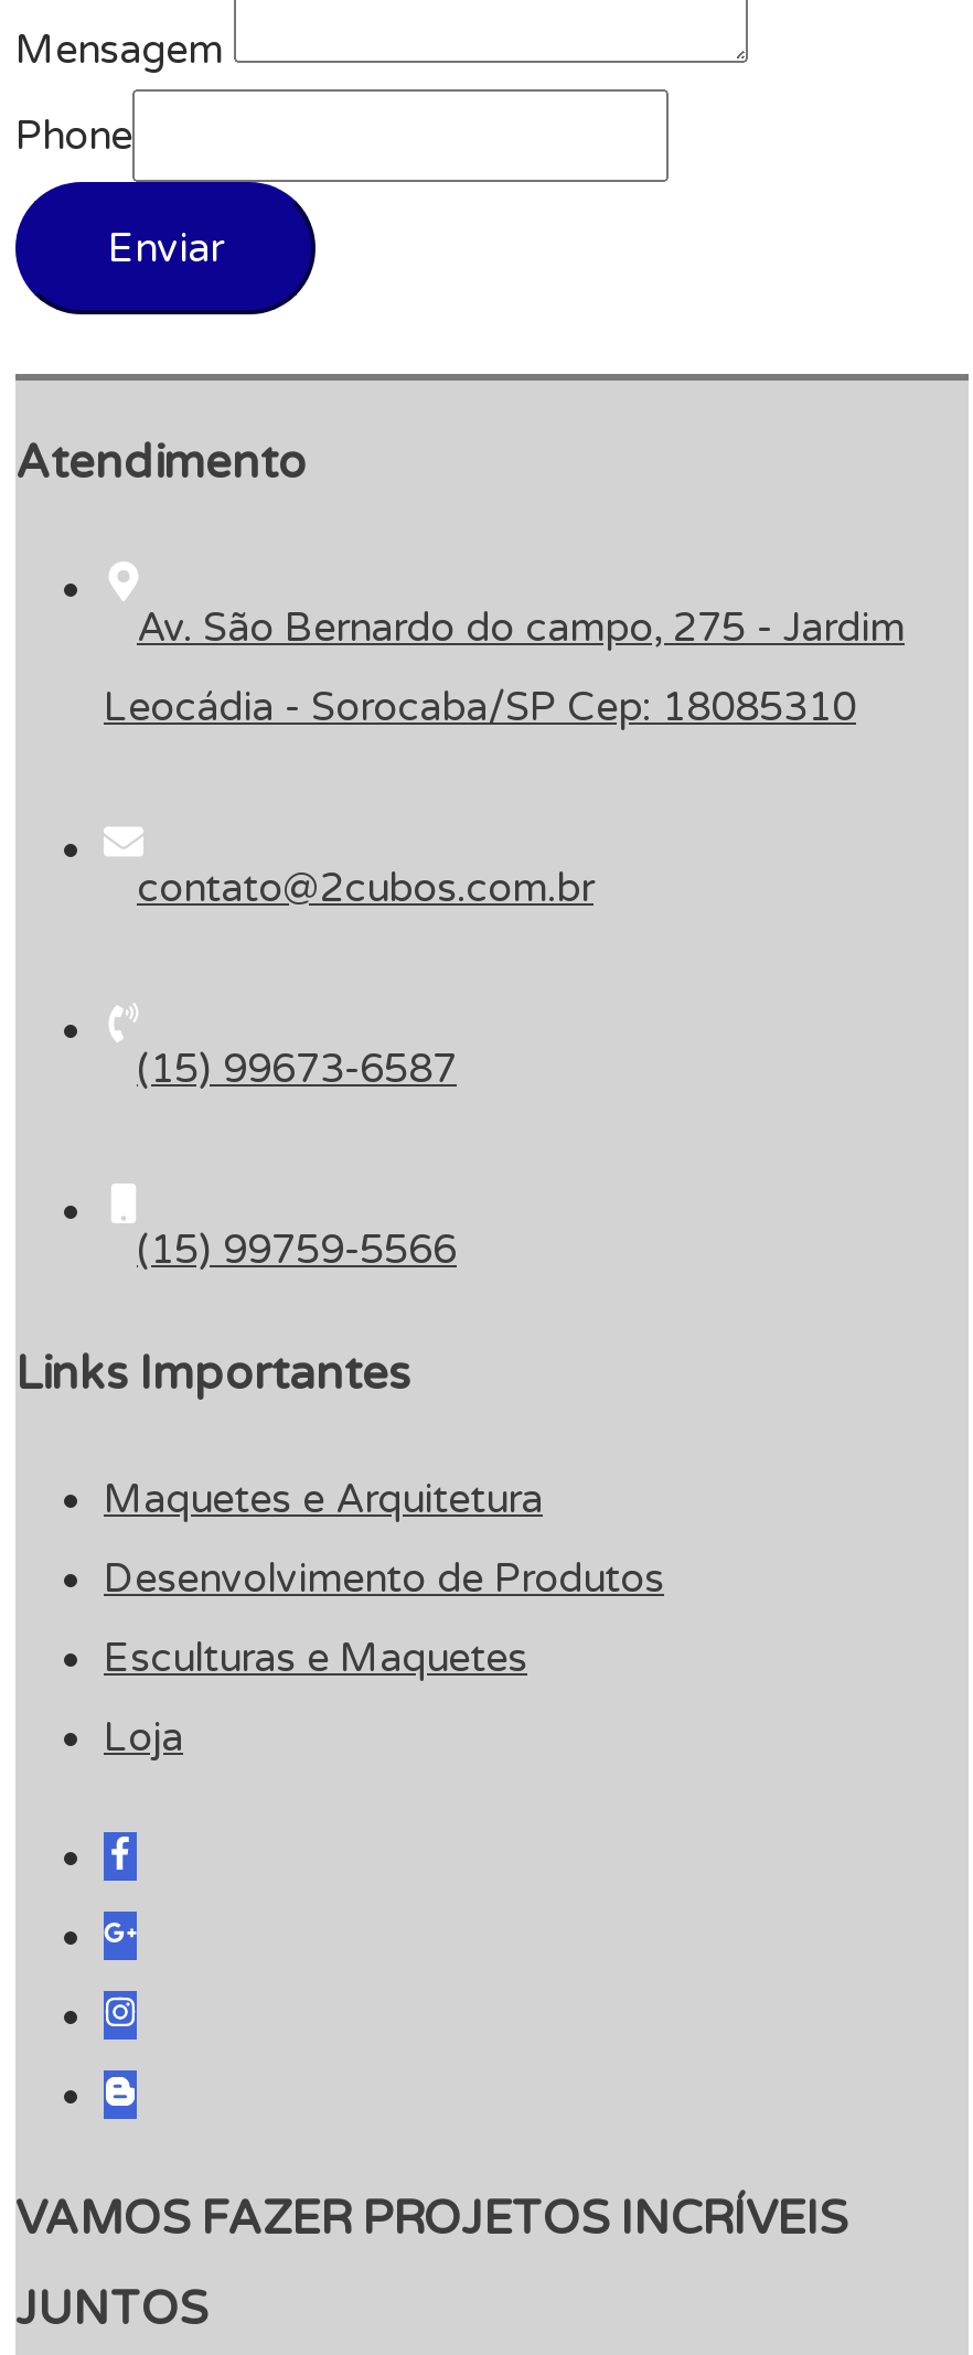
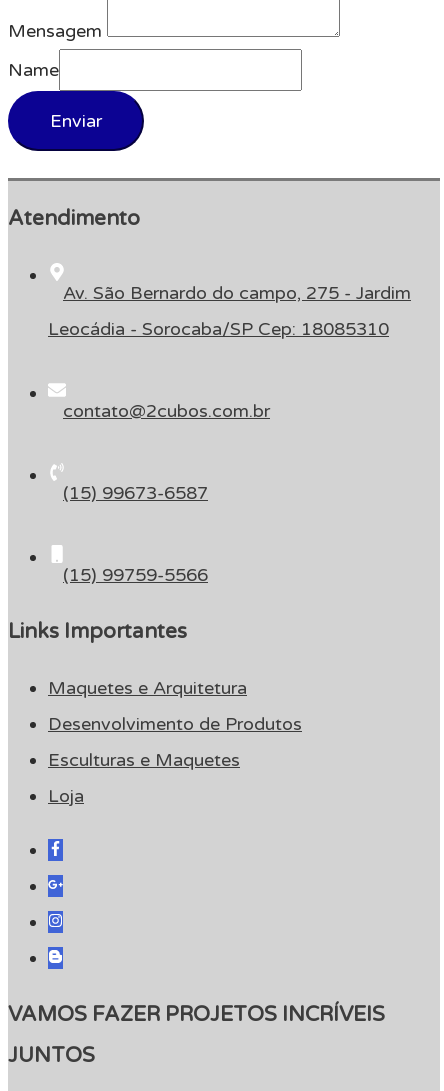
- Phone
+ Name
